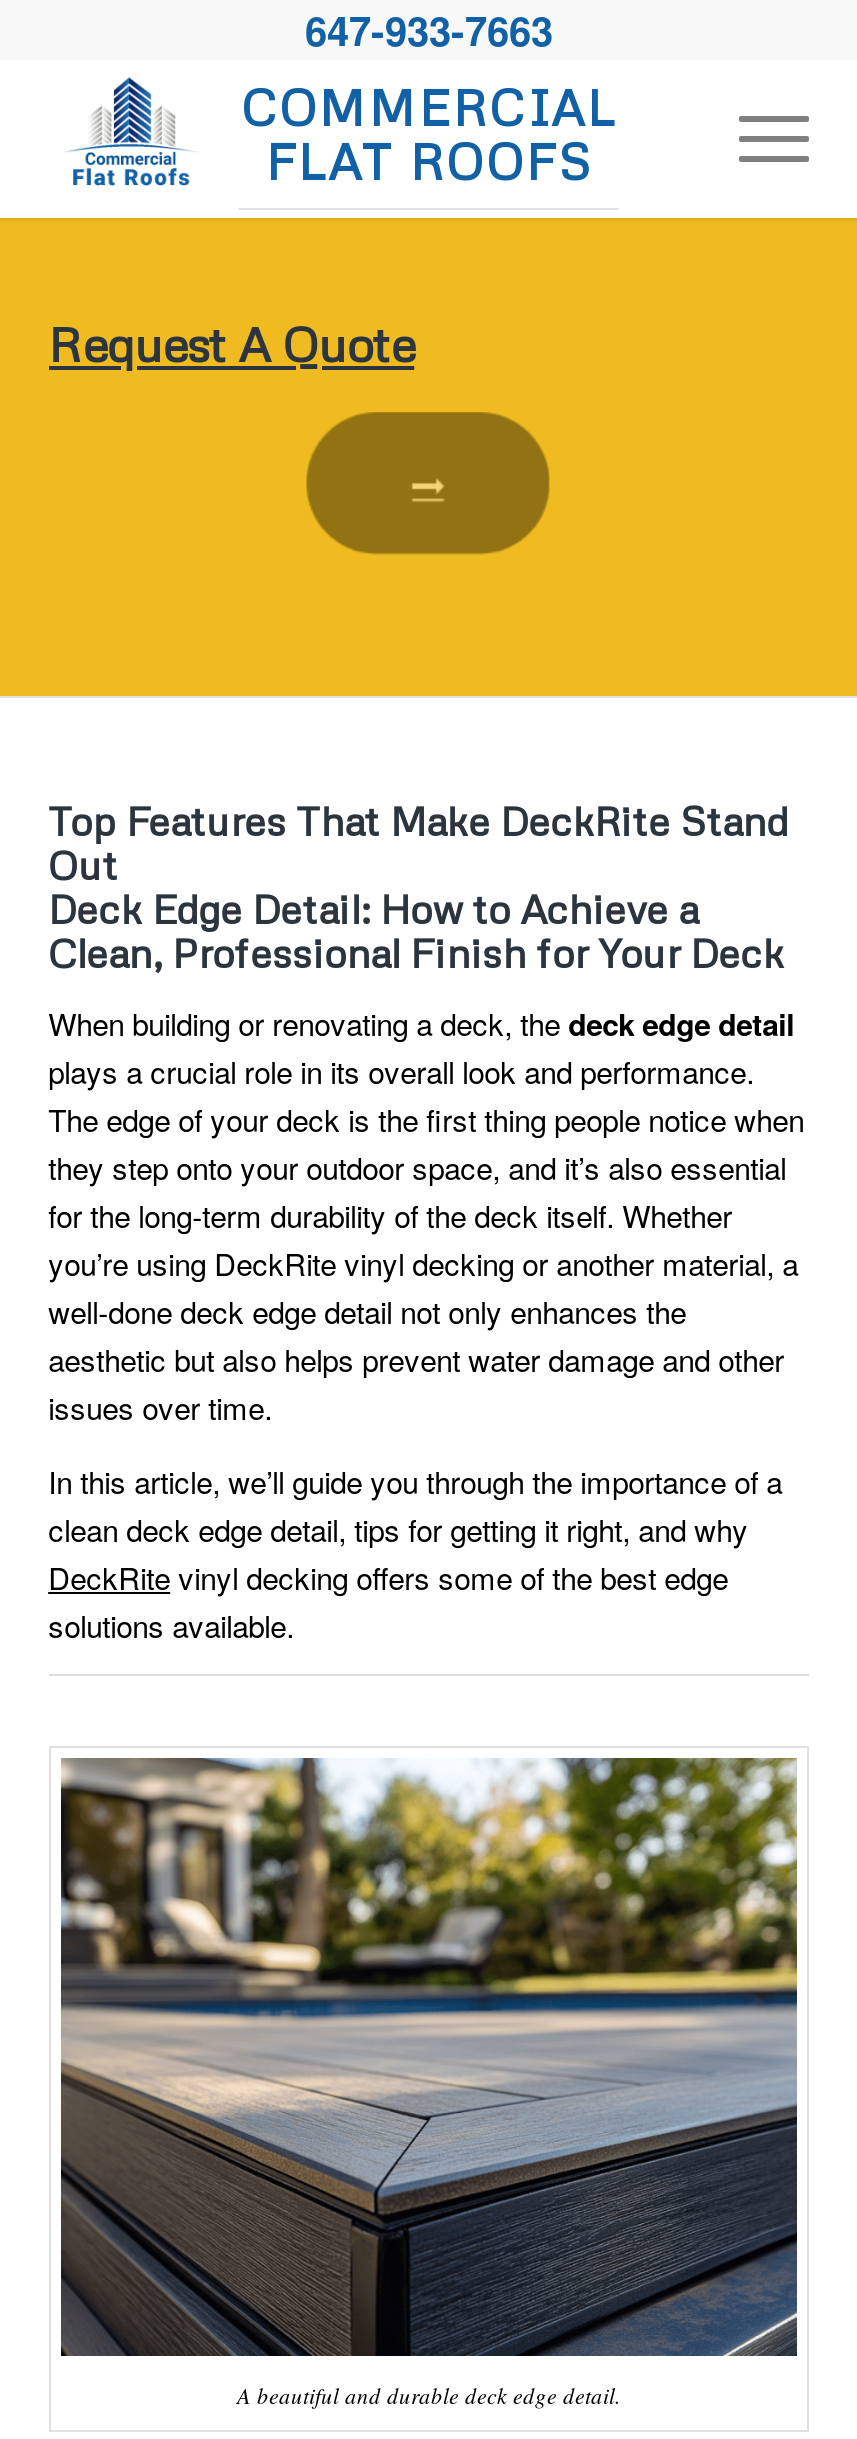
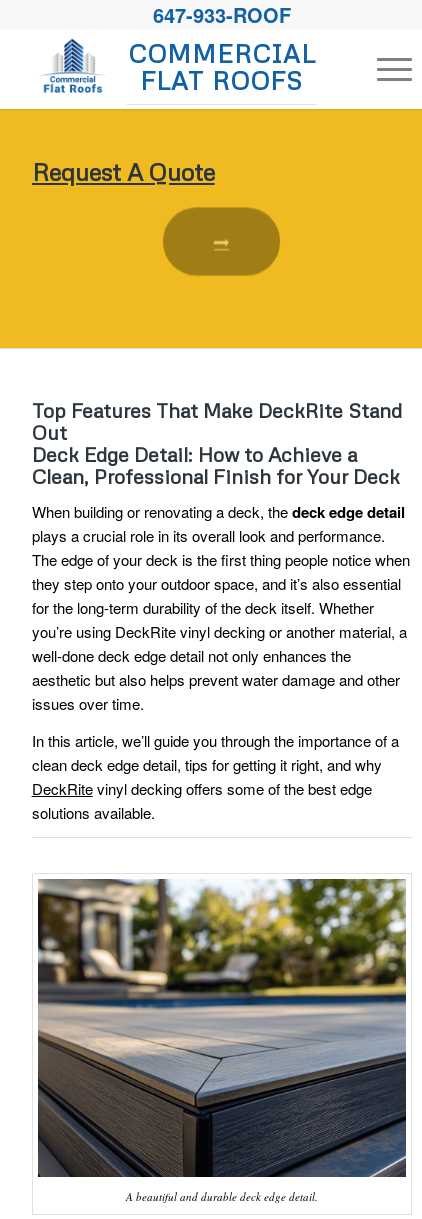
- 647-933-7663
+ 647-933-ROOF
